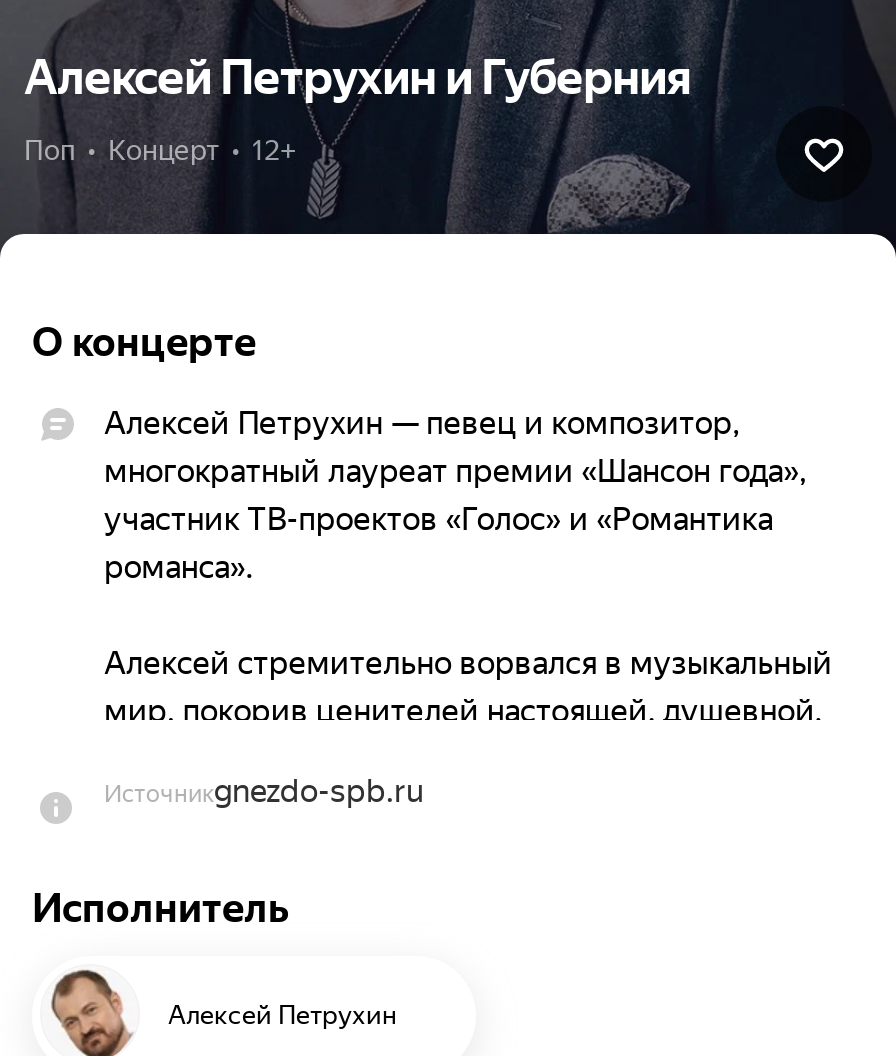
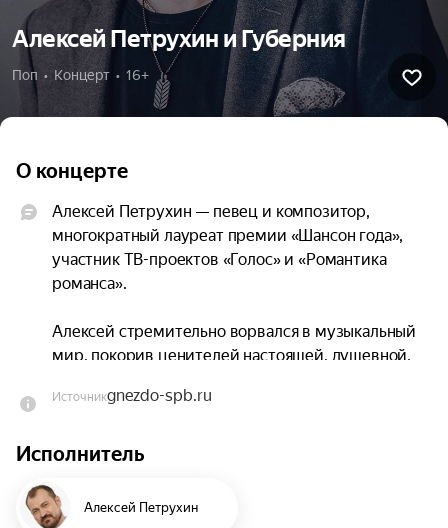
- Поп • Концерт • 12+
+ Поп • Концерт • 16+
